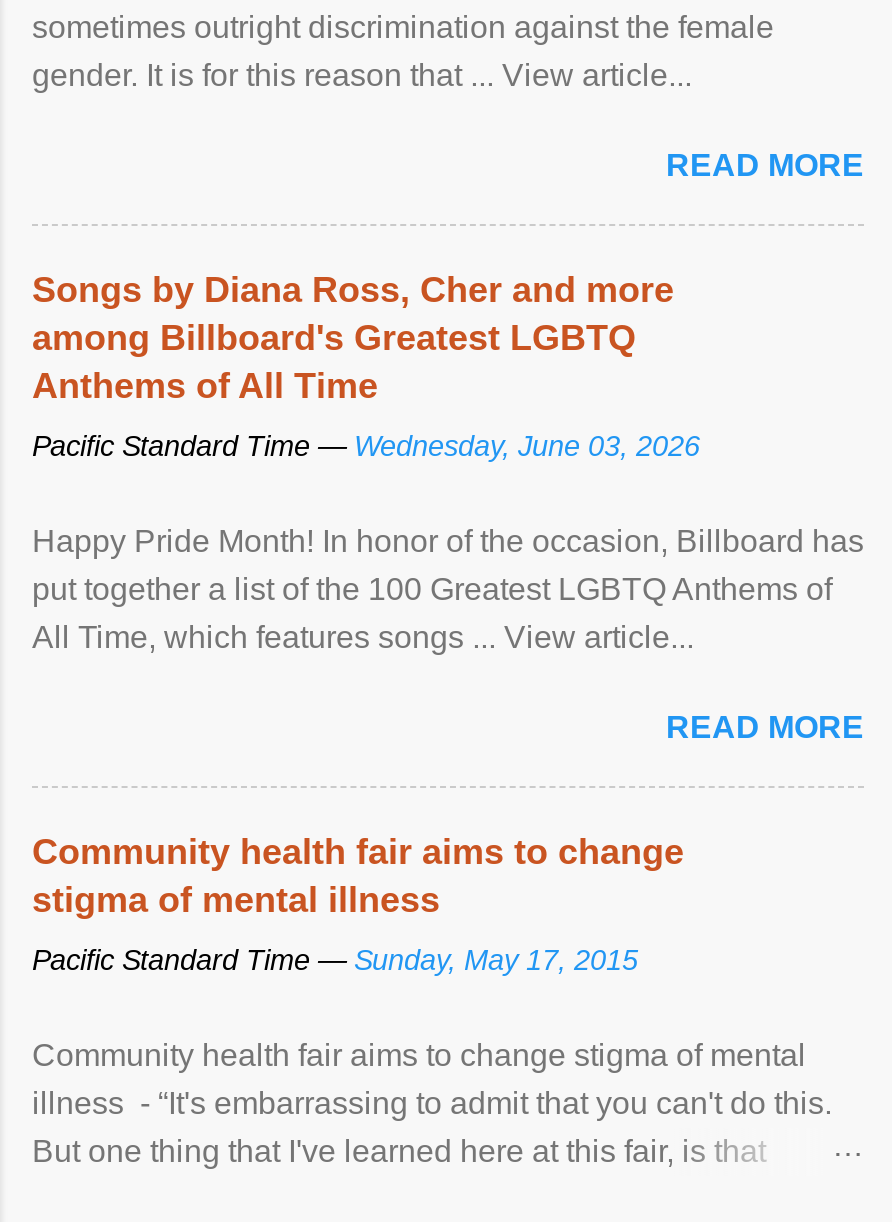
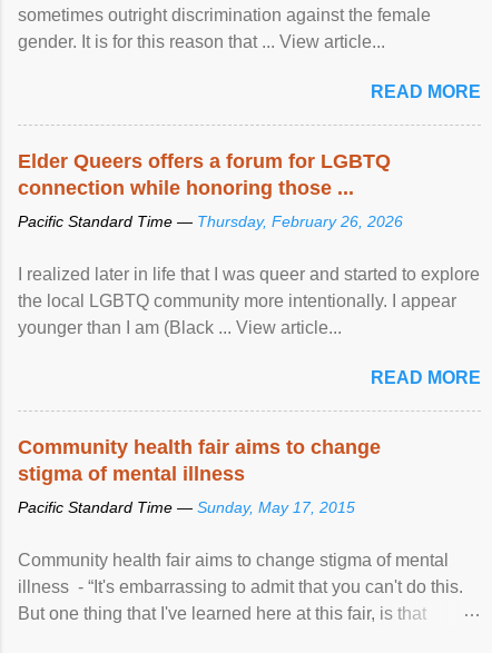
- Songs by Diana Ross, Cher and more
- among Billboard's Greatest LGBTQ
- Anthems of All Time
+ Elder Queers offers a forum for LGBTQ
+ connection while honoring those ...

- Pacific Standard Time — Wednesday, June 03, 2026
+ Pacific Standard Time — Thursday, February 26, 2026

- Happy Pride Month! In honor of the occasion, Billboard has
- put together a list of the 100 Greatest LGBTQ Anthems of
- All Time, which features songs ... View article...
+ I realized later in life that I was queer and started to explore
+ the local LGBTQ community more intentionally. I appear
+ younger than I am (Black ... View article...
